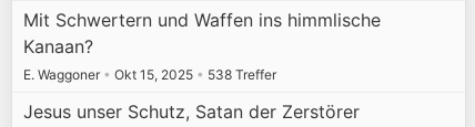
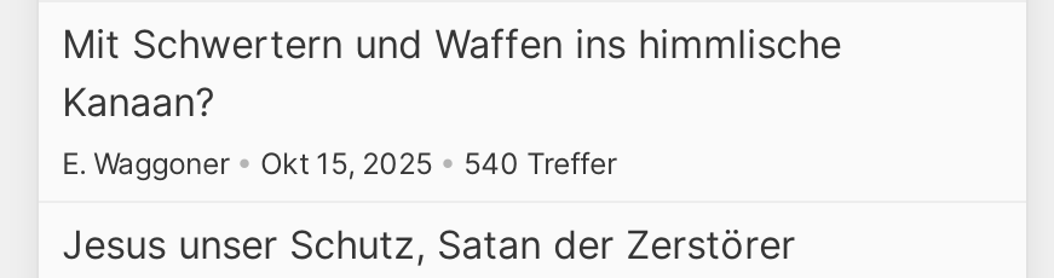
- E. Waggoner • Okt 15, 2025 • 538 Treffer
+ E. Waggoner • Okt 15, 2025 • 540 Treffer
